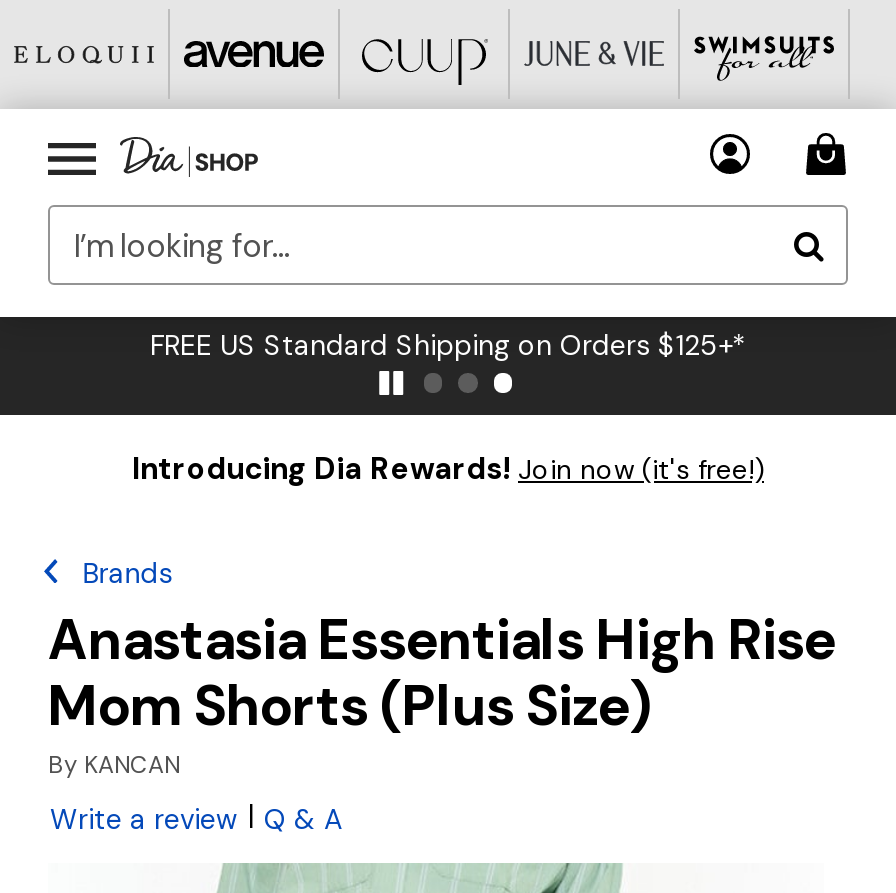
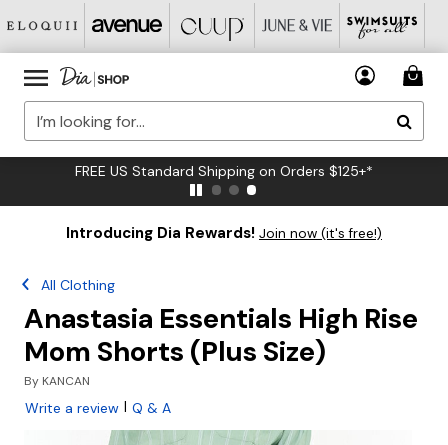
- Brands
+ All Clothing
